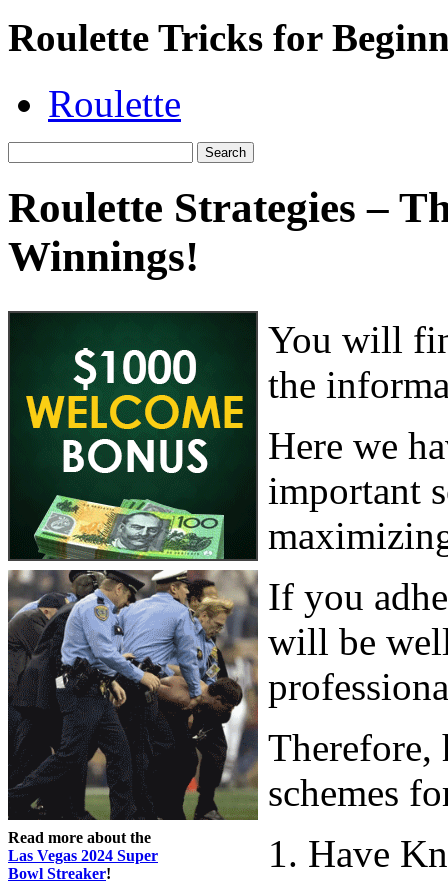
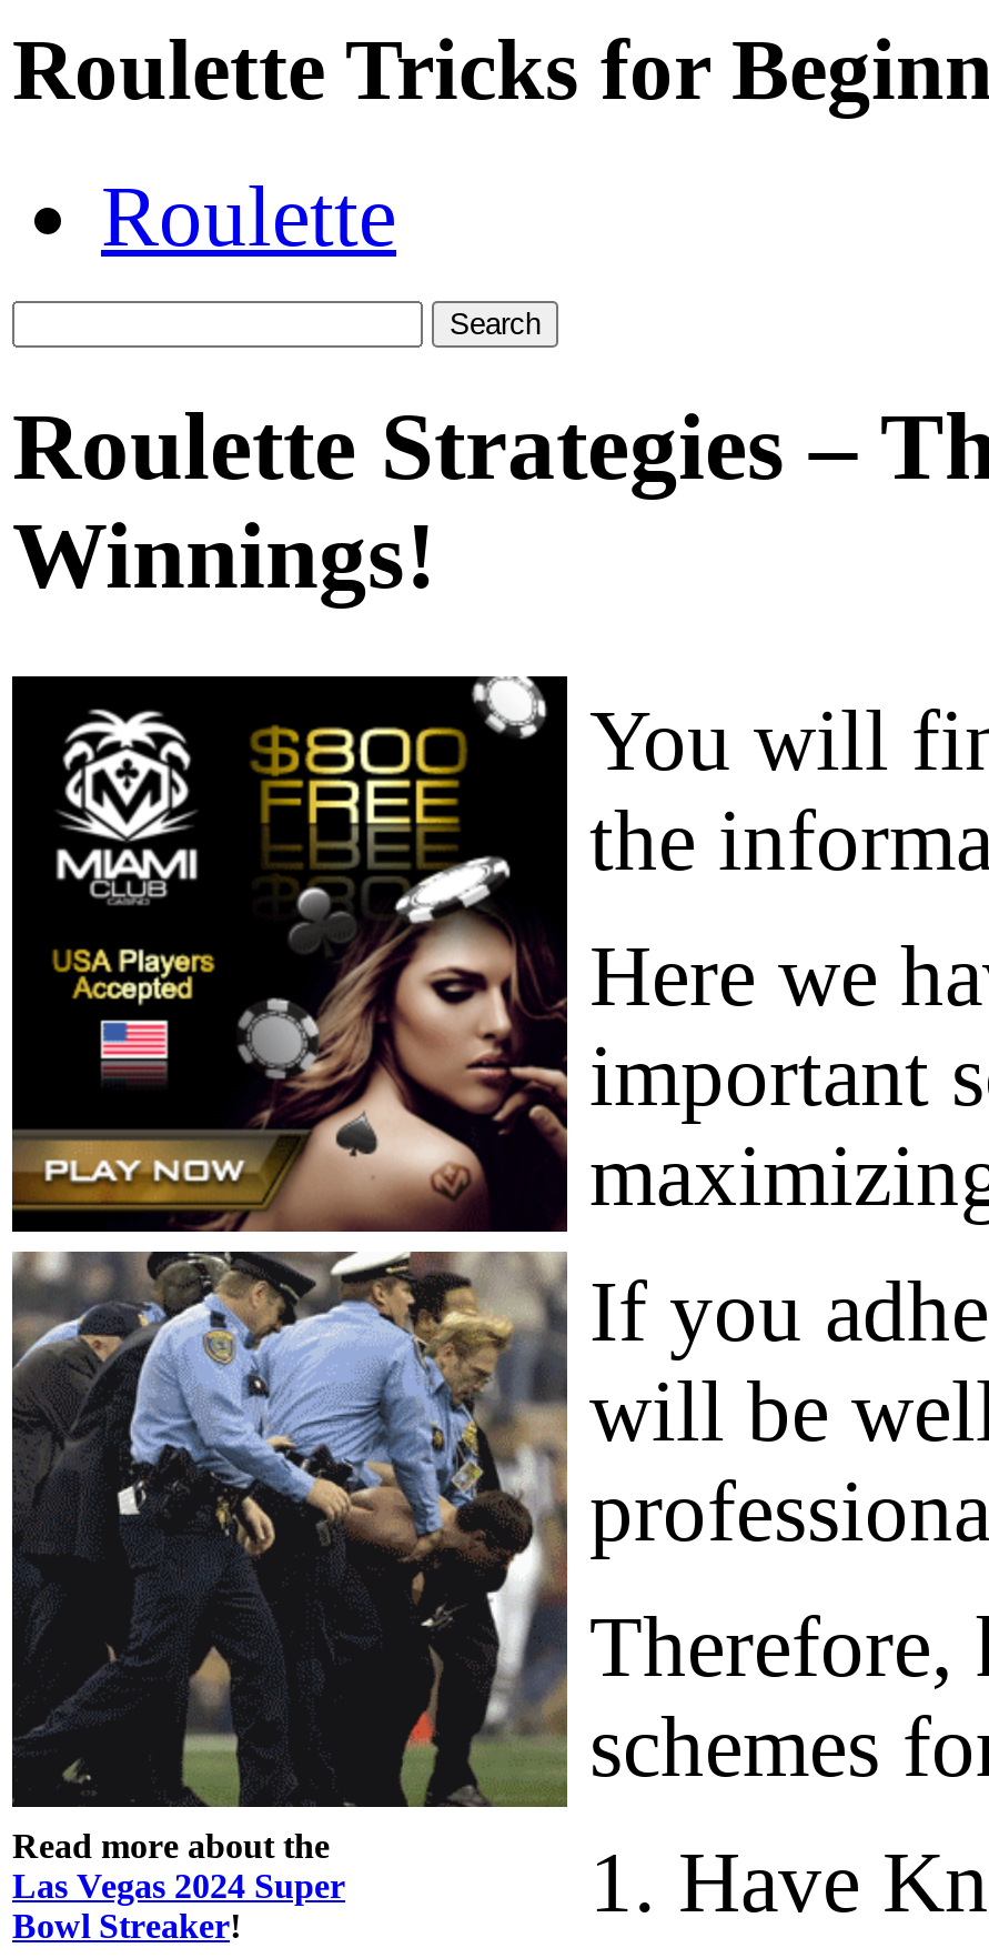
- [image]
+ [image]
